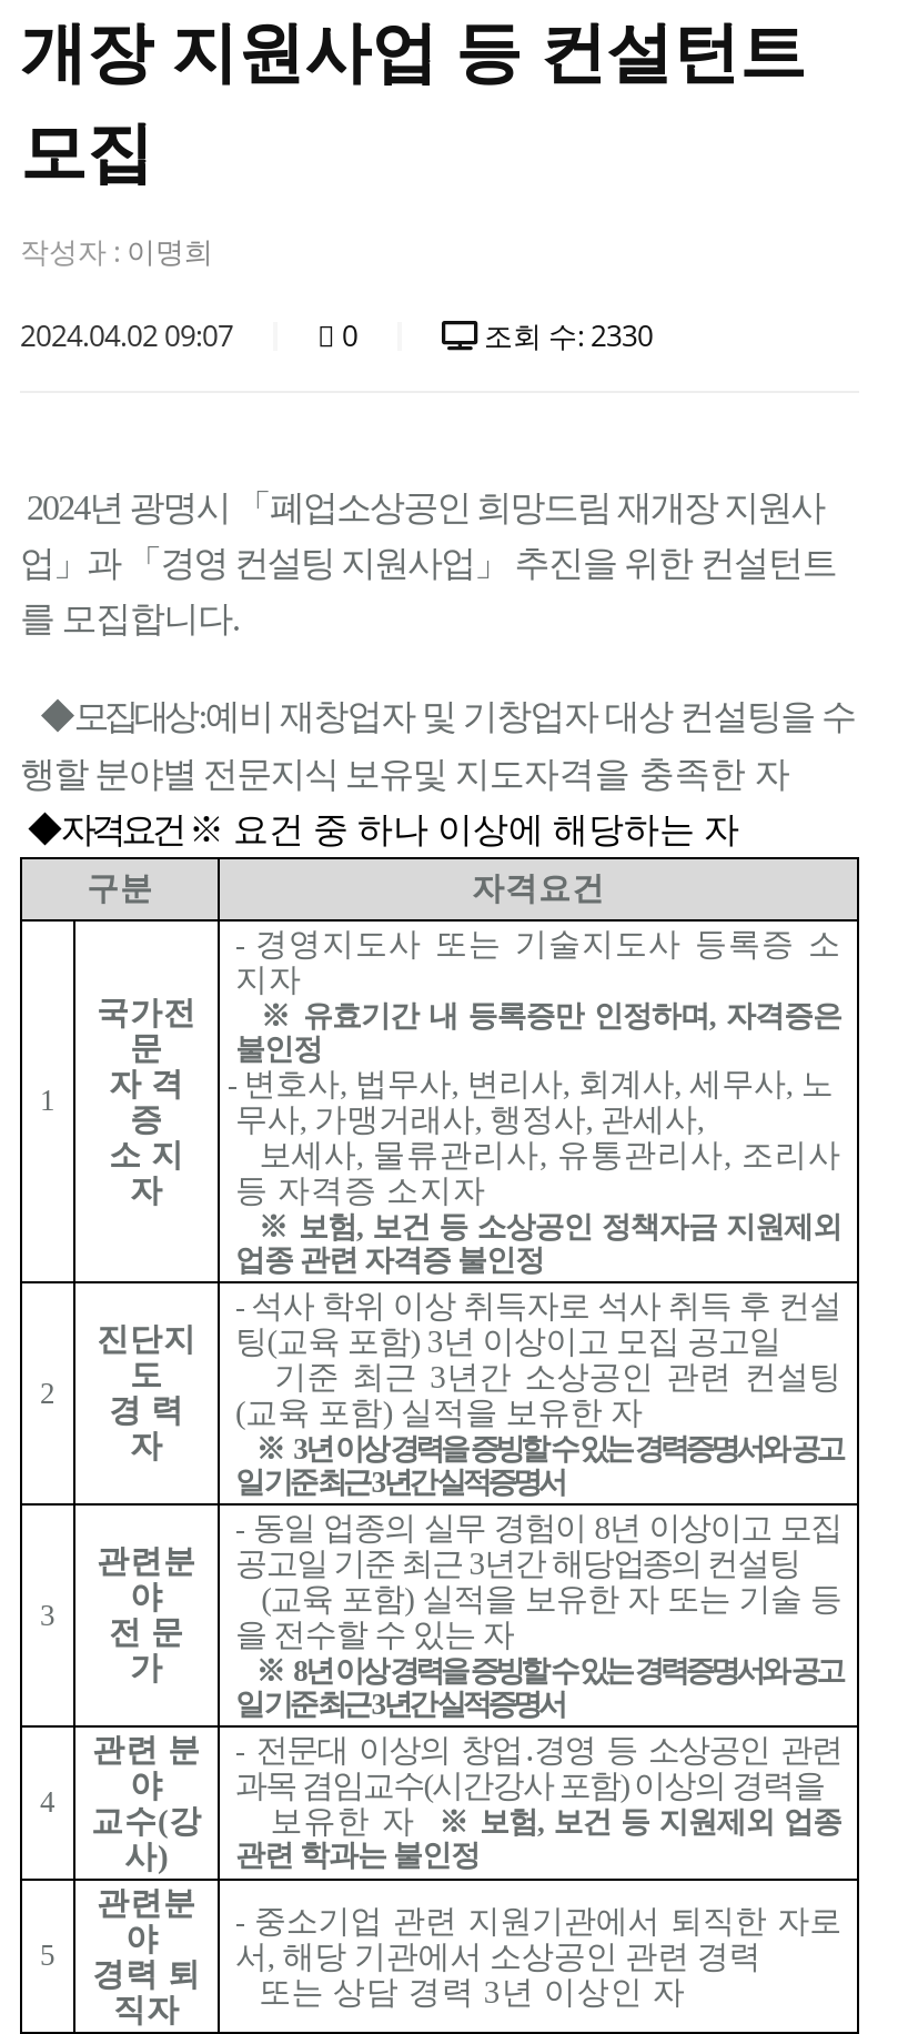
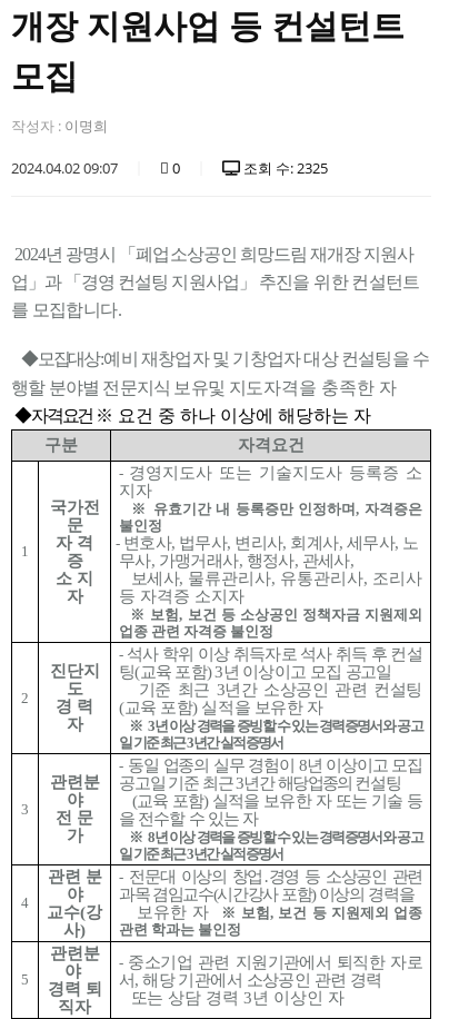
- 조회 수: 2330
+ 조회 수: 2325
